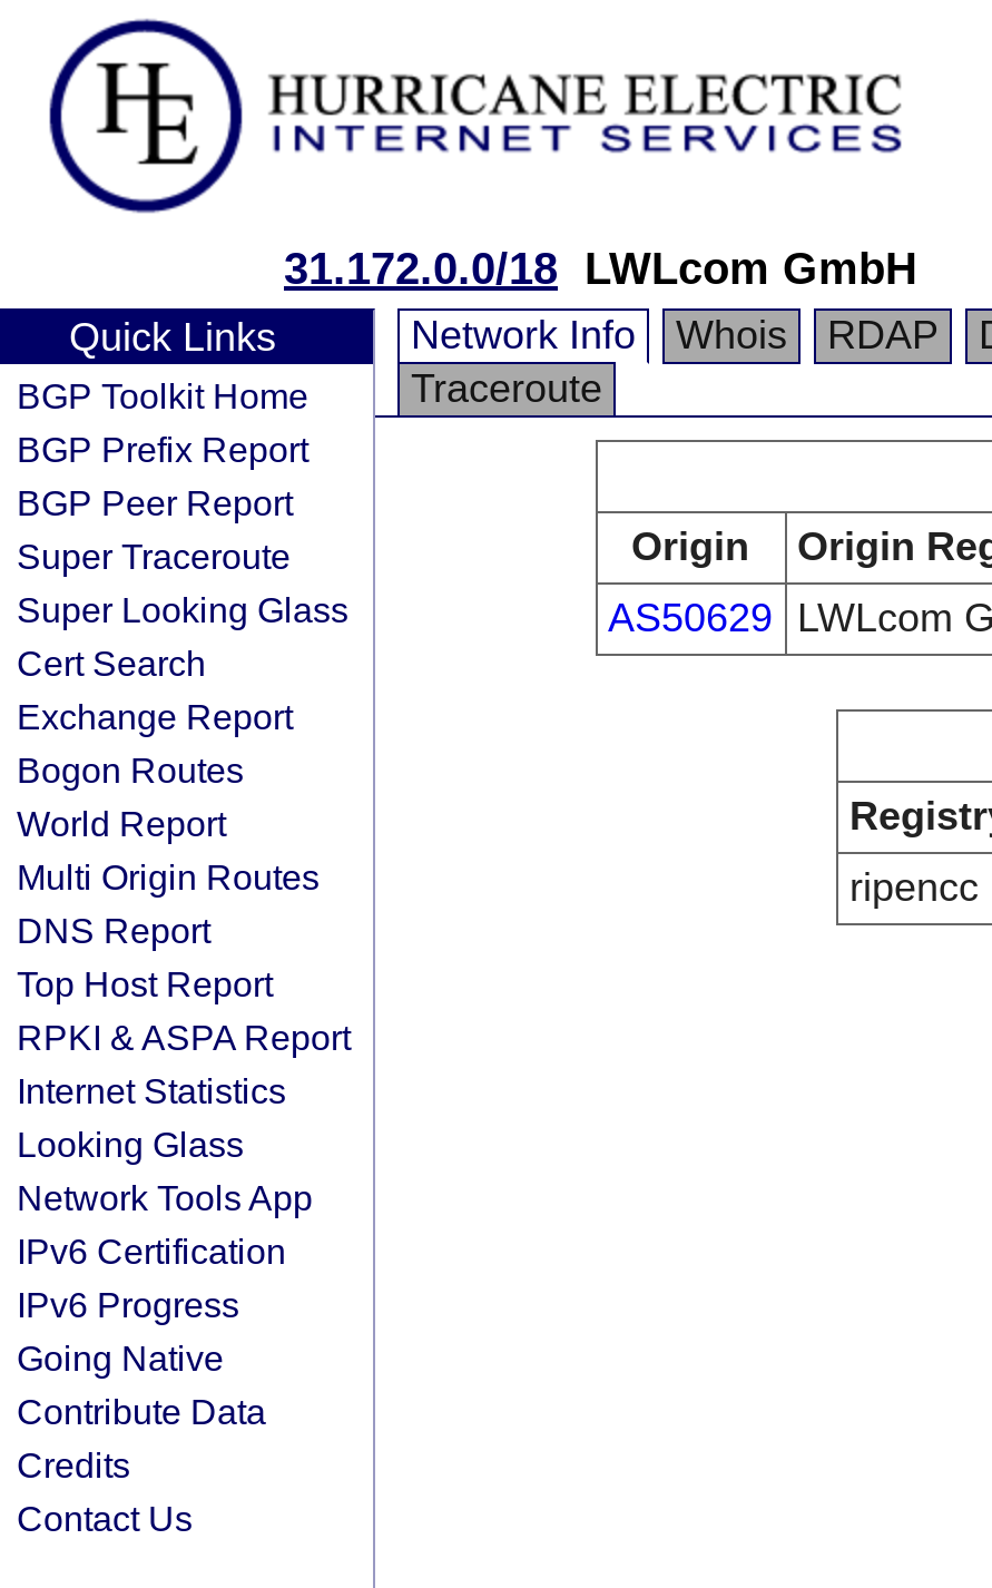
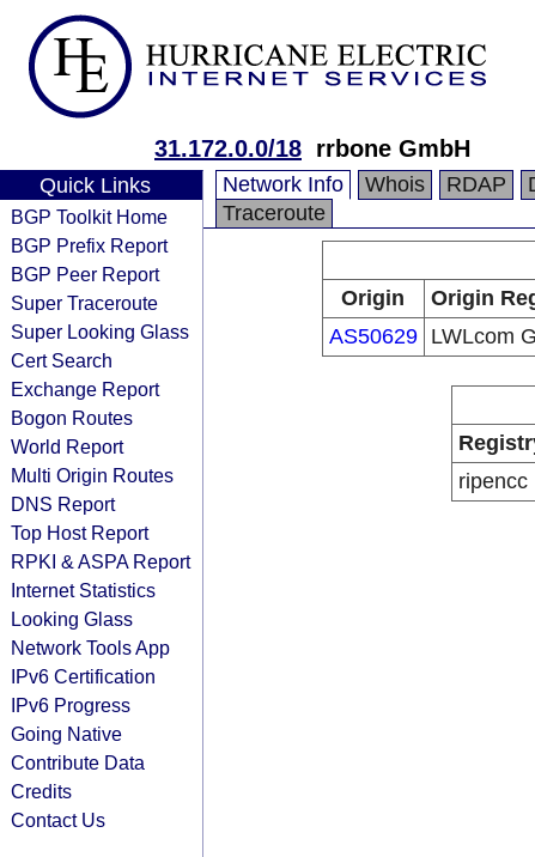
- 31.172.0.0/18 LWLcom GmbH
+ 31.172.0.0/18 rrbone GmbH
